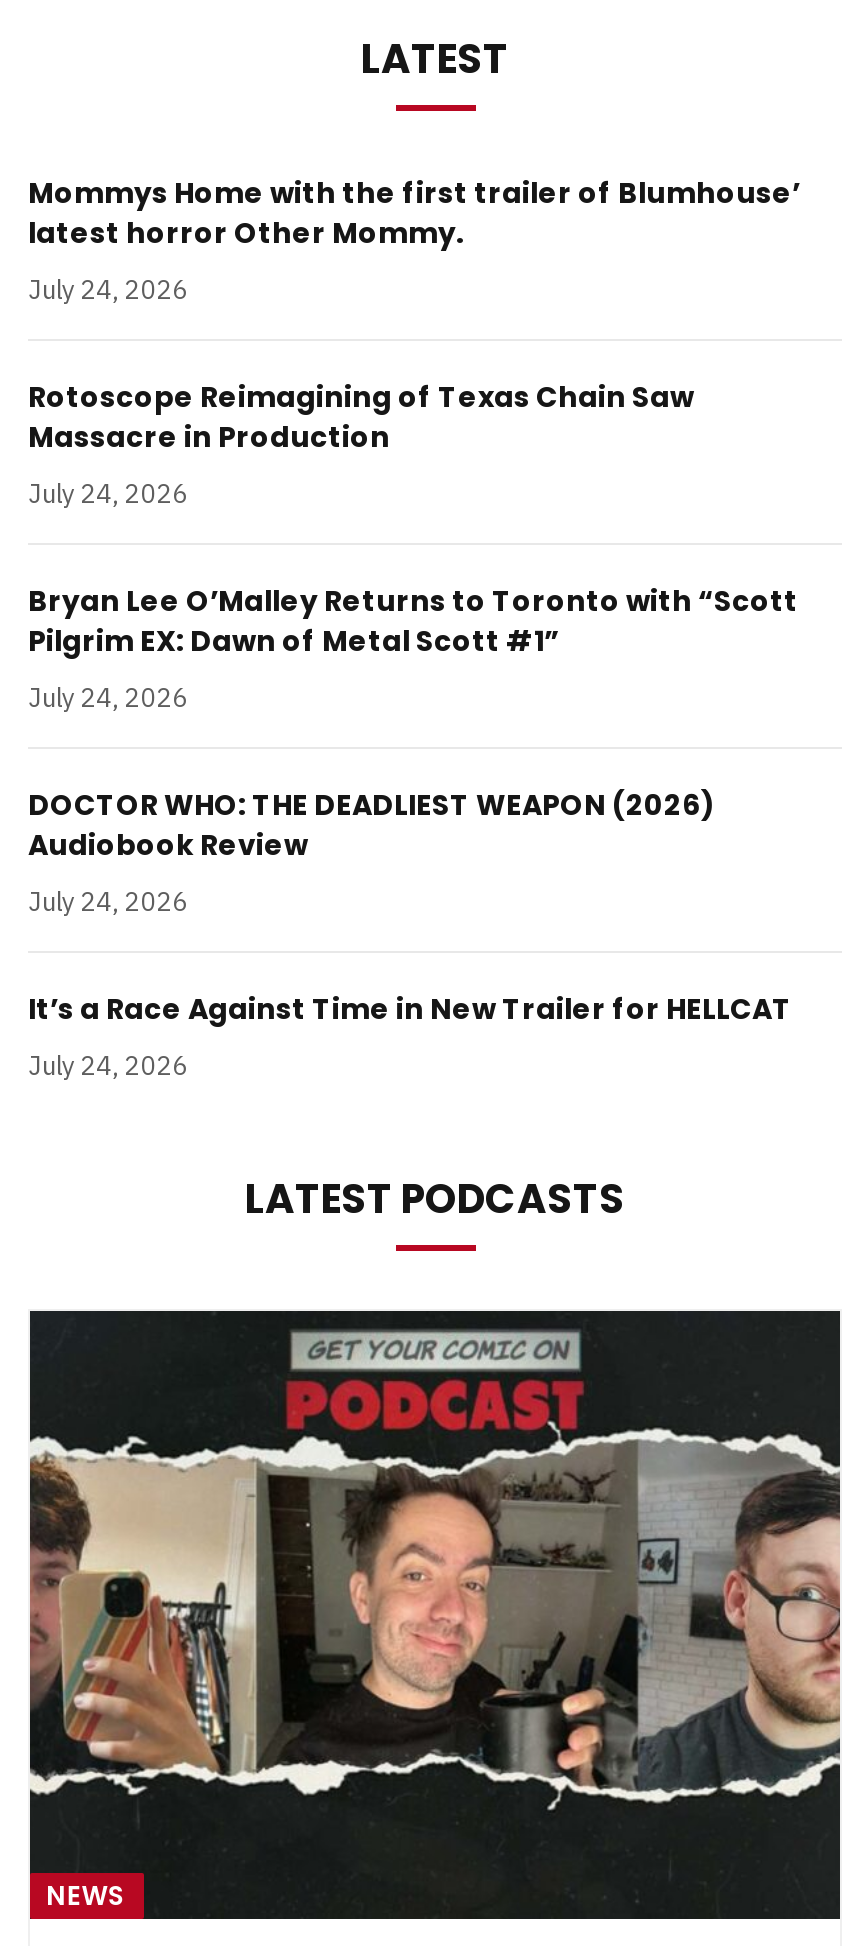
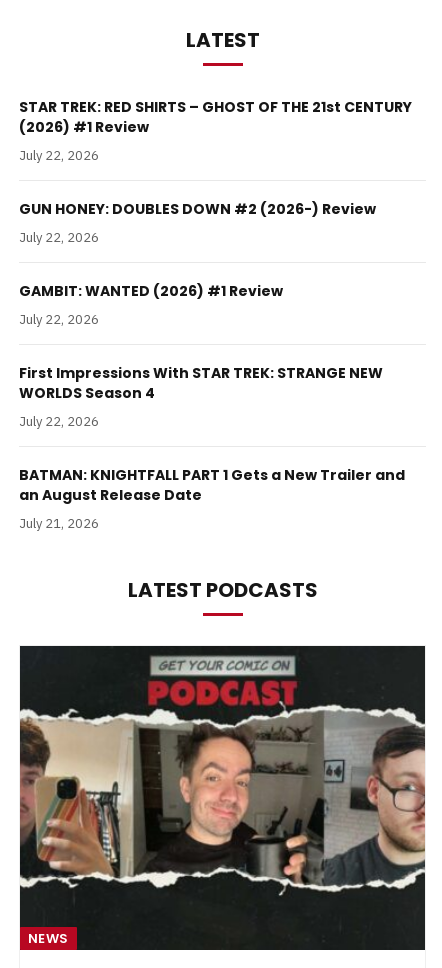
- Mommys Home with the first trailer of Blumhouse’
- latest horror Other Mommy.
+ STAR TREK: RED SHIRTS – GHOST OF THE 21st CENTURY
+ (2026) #1 Review

- July 24, 2026
+ July 22, 2026

- Rotoscope Reimagining of Texas Chain Saw
- Massacre in Production
+ GUN HONEY: DOUBLES DOWN #2 (2026-) Review

- July 24, 2026
+ July 22, 2026

- Bryan Lee O’Malley Returns to Toronto with “Scott
- Pilgrim EX: Dawn of Metal Scott #1”
+ GAMBIT: WANTED (2026) #1 Review

- July 24, 2026
+ July 22, 2026

- DOCTOR WHO: THE DEADLIEST WEAPON (2026)
- Audiobook Review
+ First Impressions With STAR TREK: STRANGE NEW
+ WORLDS Season 4

- July 24, 2026
+ July 22, 2026

- It’s a Race Against Time in New Trailer for HELLCAT
+ BATMAN: KNIGHTFALL PART 1 Gets a New Trailer and
+ an August Release Date

- July 24, 2026
+ July 21, 2026
